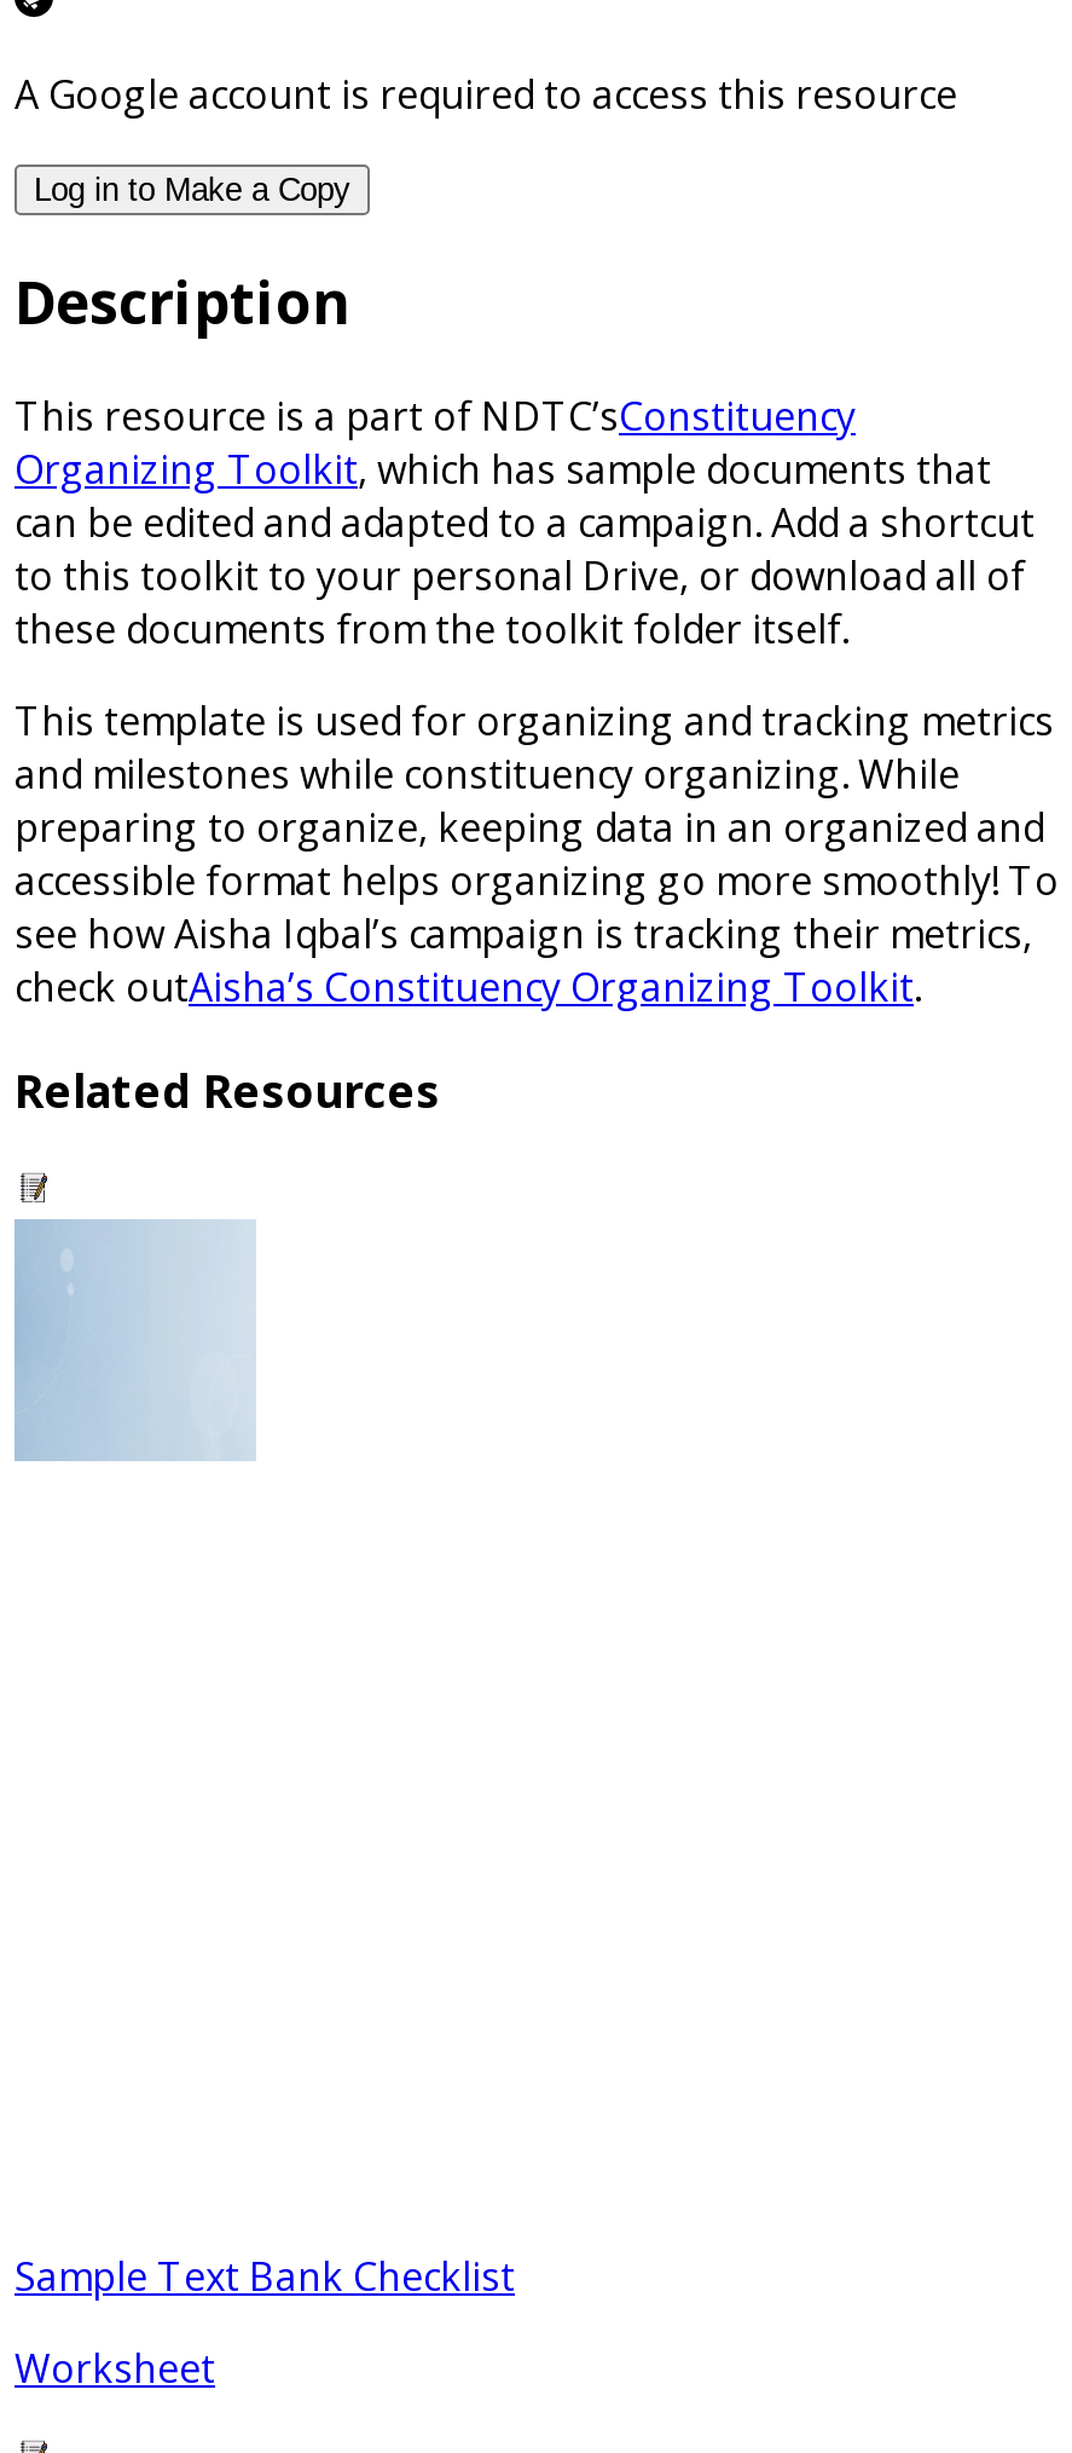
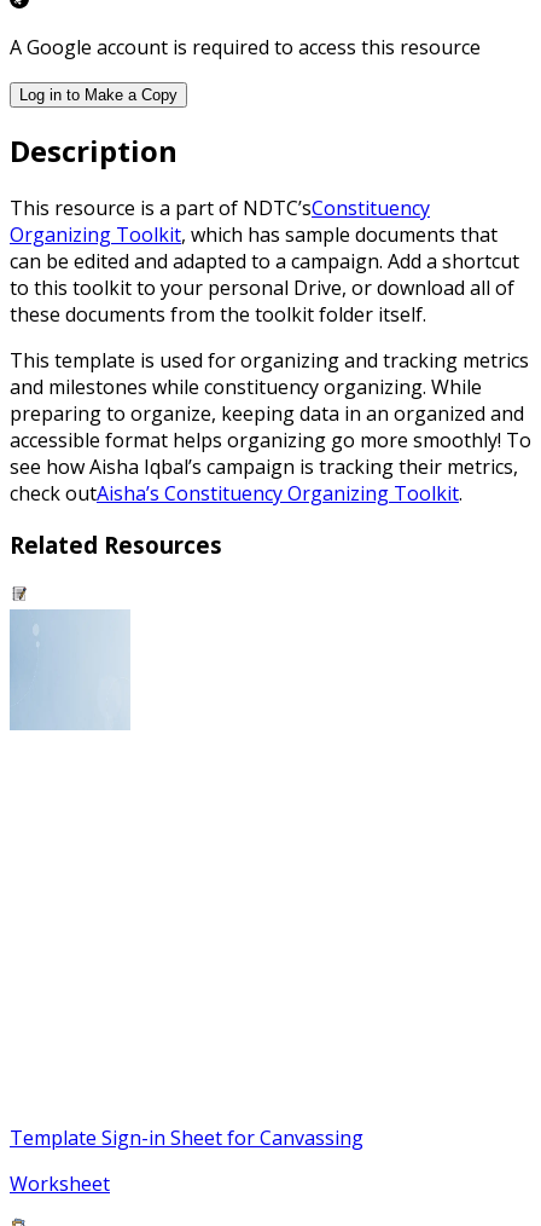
- Sample Text Bank Checklist
+ Template Sign-in Sheet for Canvassing
